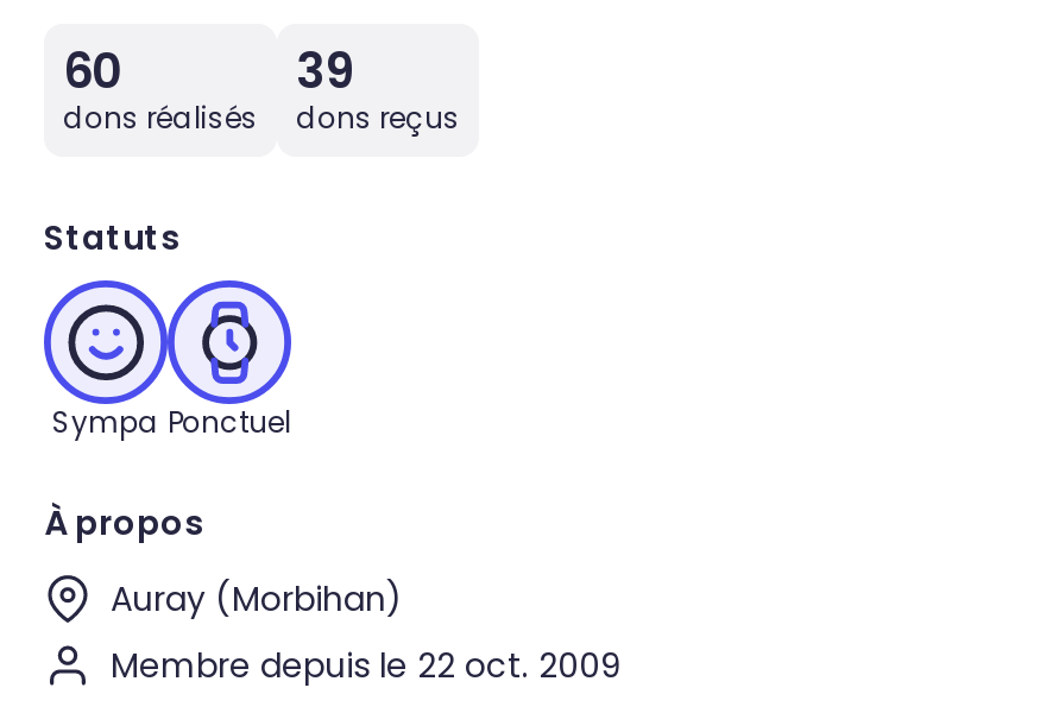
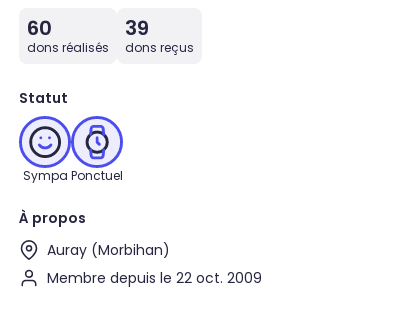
- Statuts
+ Statut
